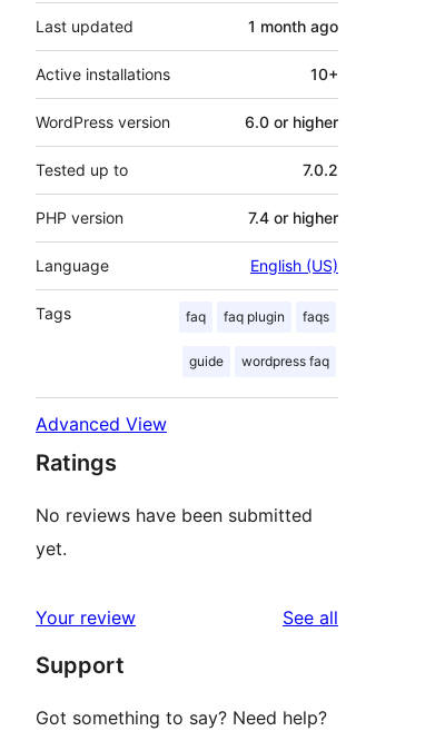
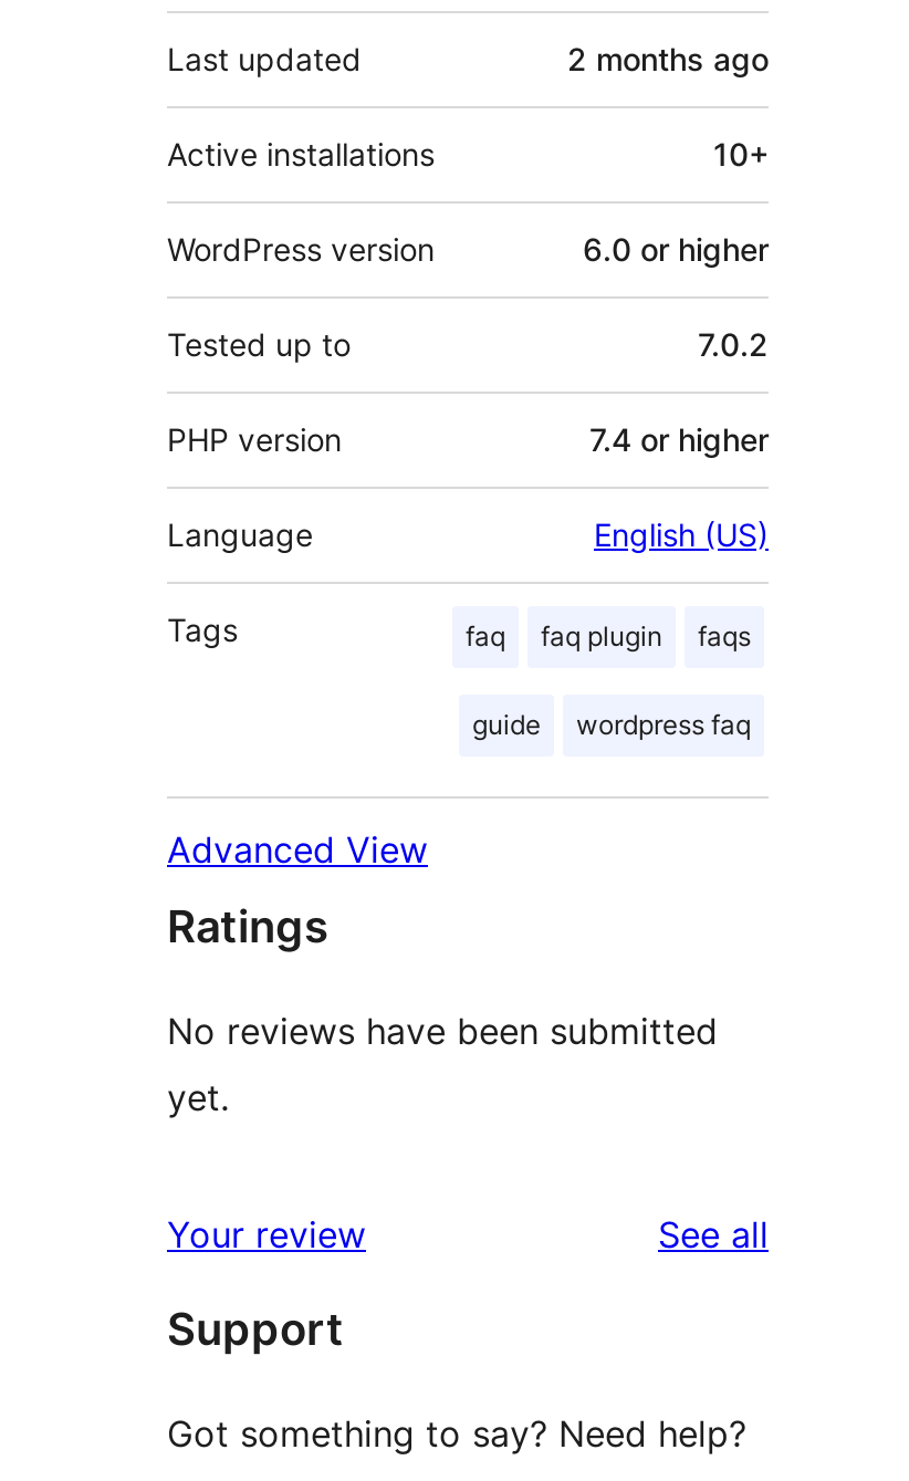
- 1 month ago
+ 2 months ago
